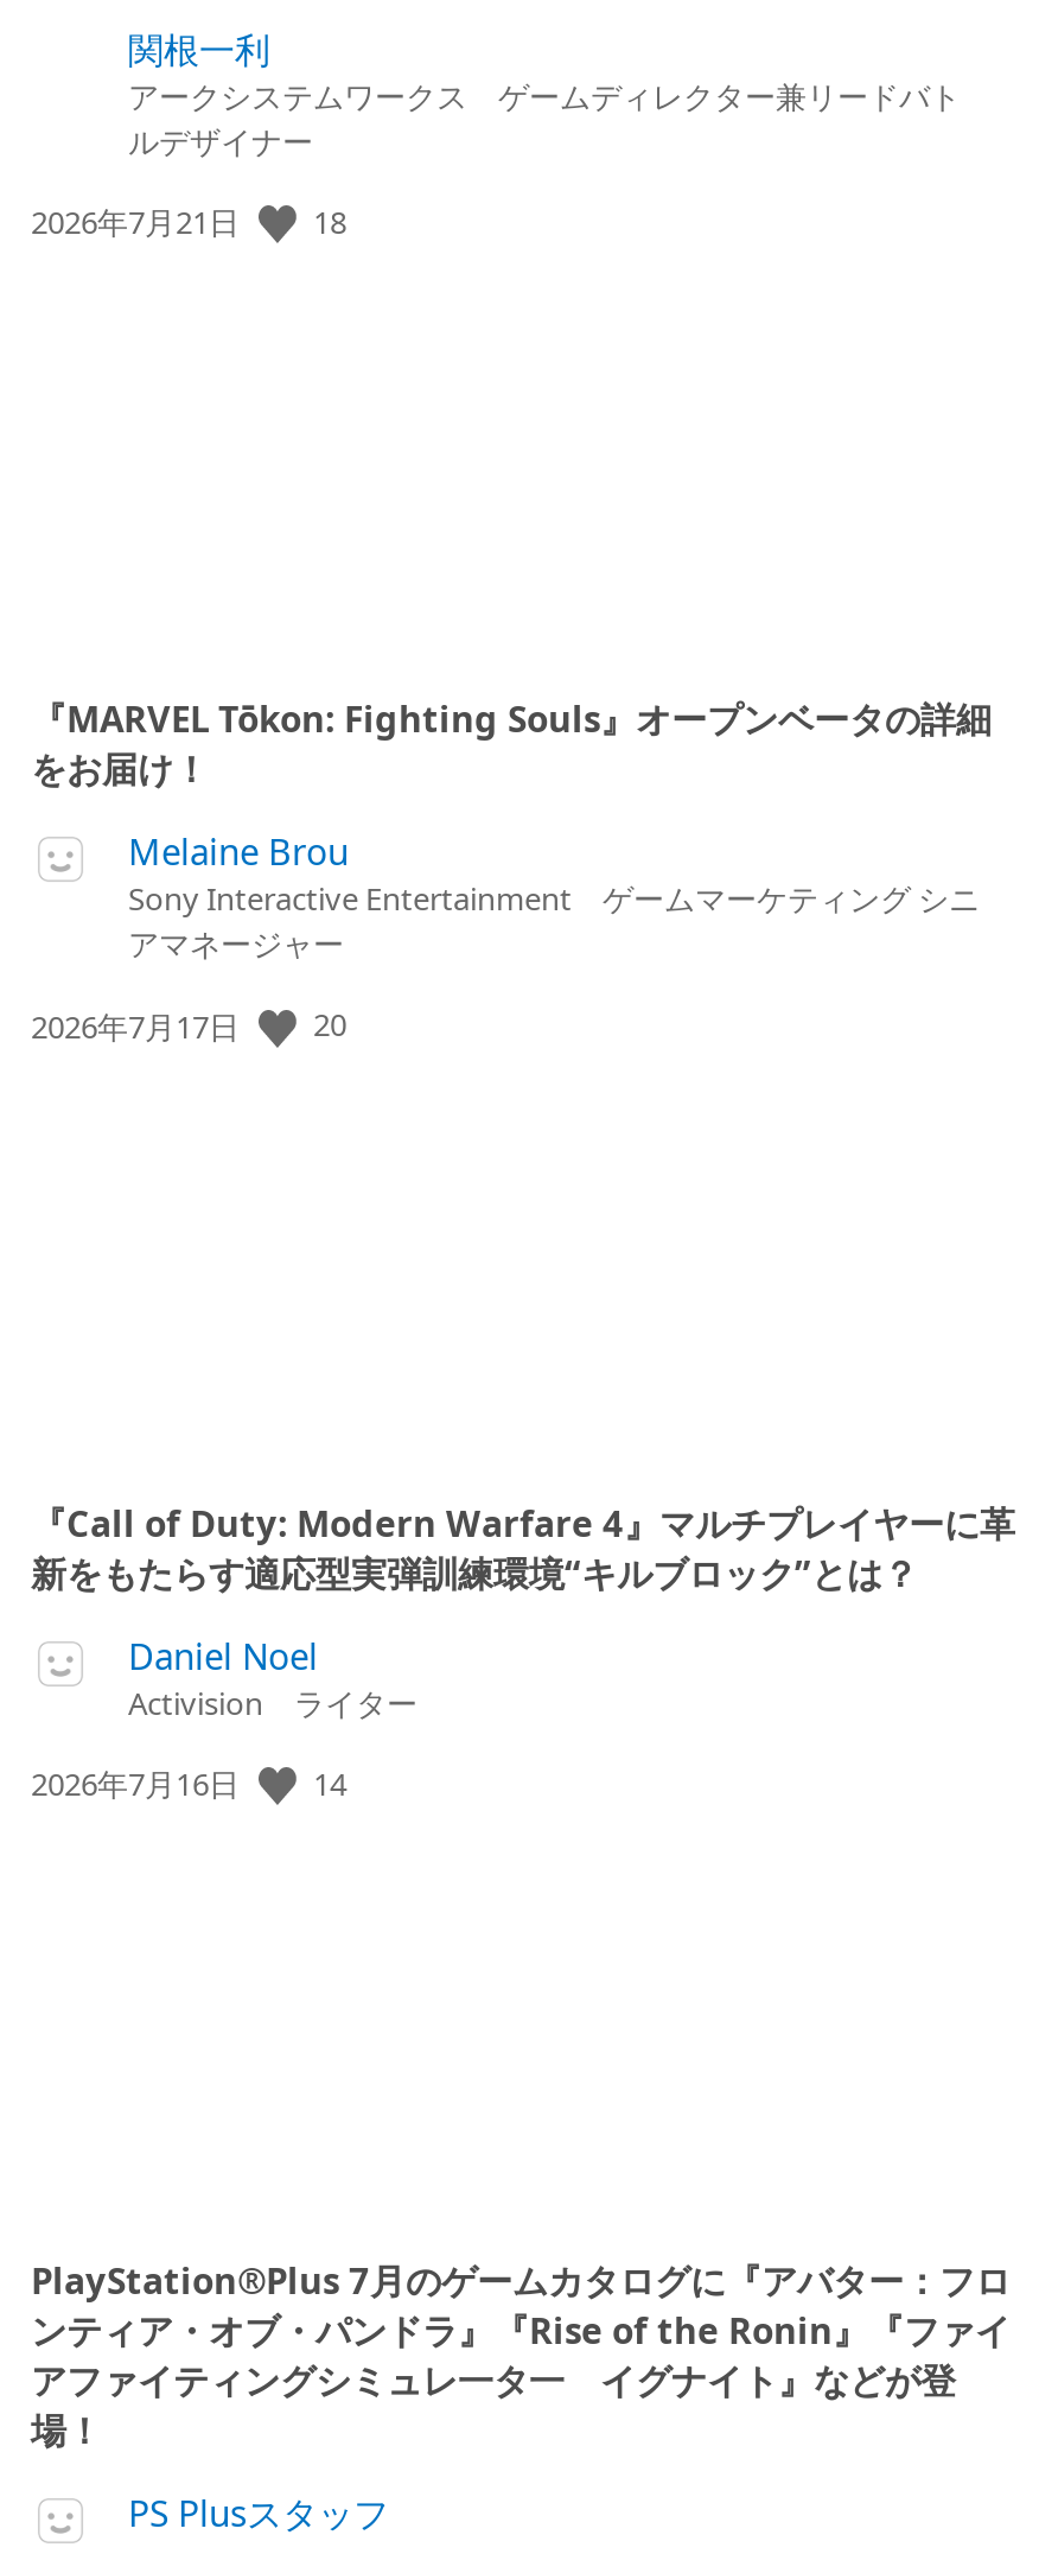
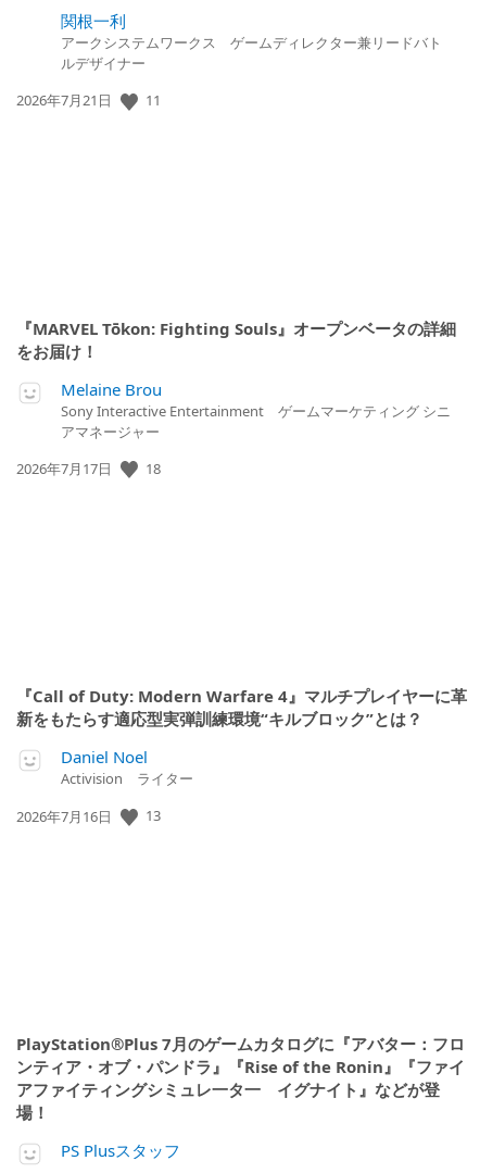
- 18
+ 11

- 20
+ 18

- 14
+ 13
